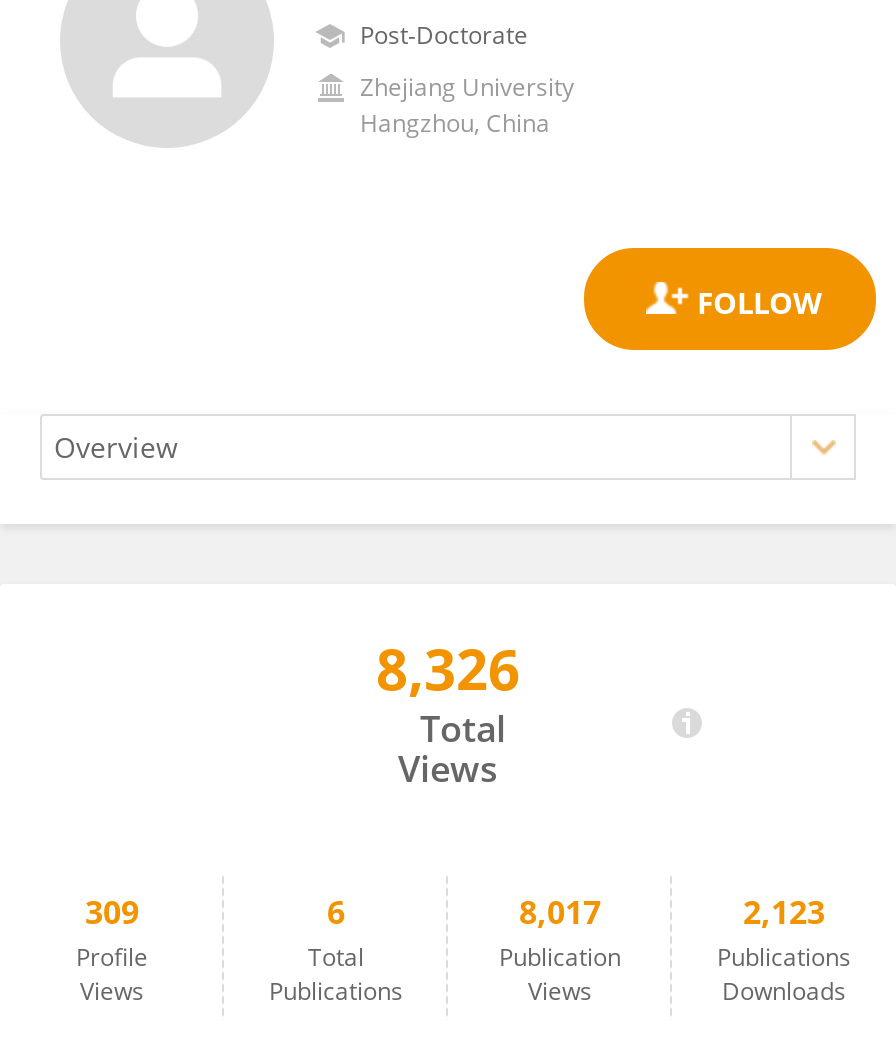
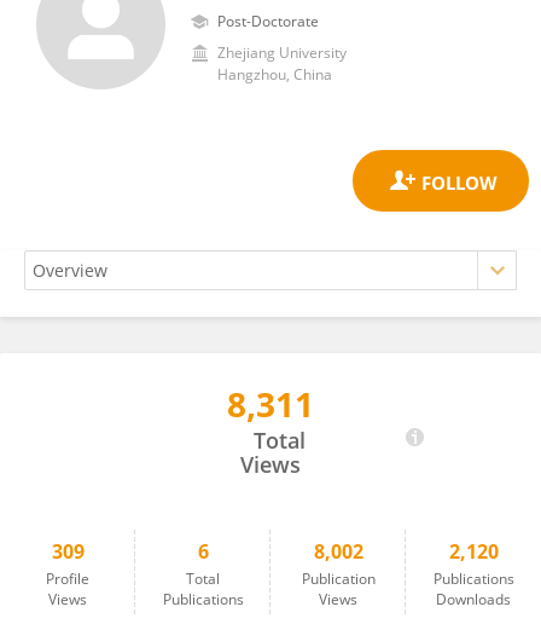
- 8,326
+ 8,311

- 8,017
+ 8,002

- 2,123
+ 2,120
